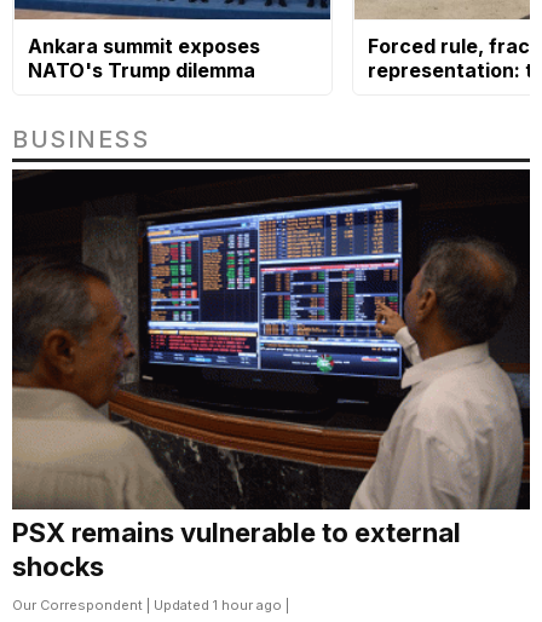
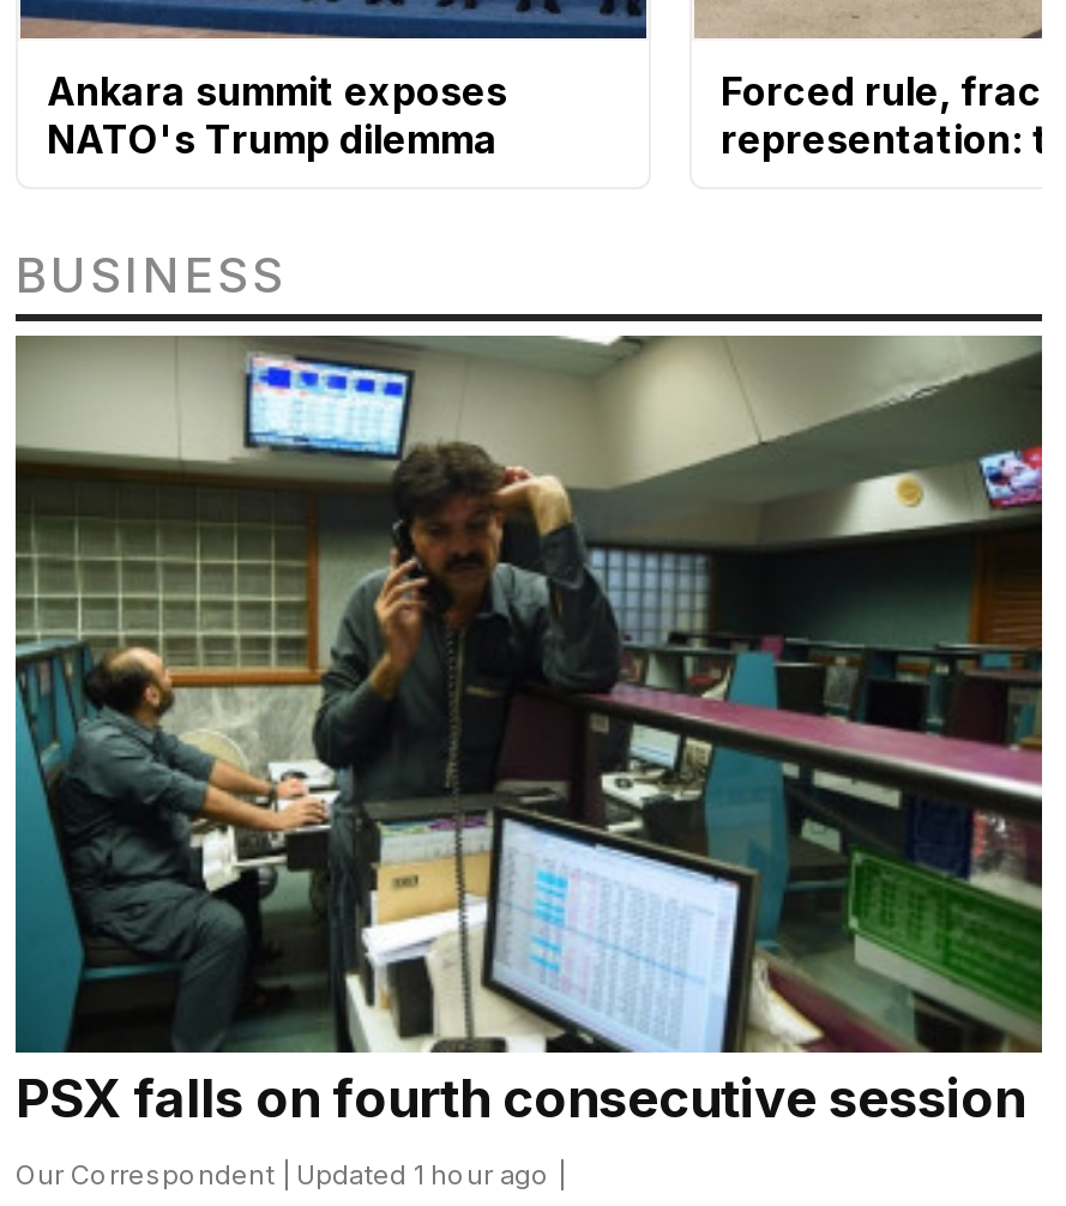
- [image]
- PSX remains vulnerable to external
- shocks
+ [image]
+ PSX falls on fourth consecutive session
